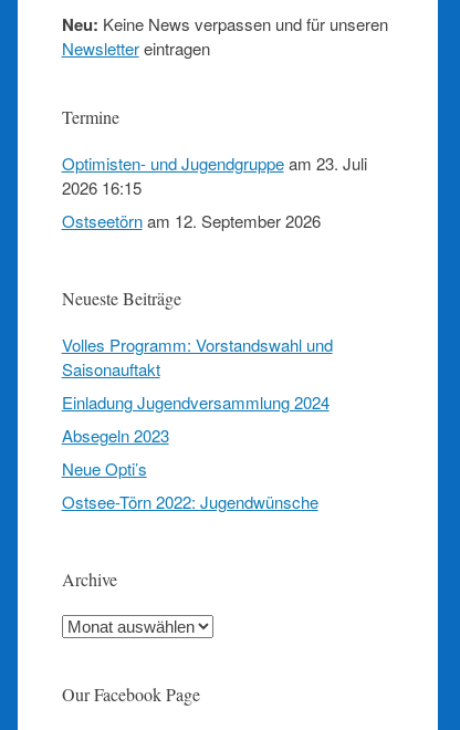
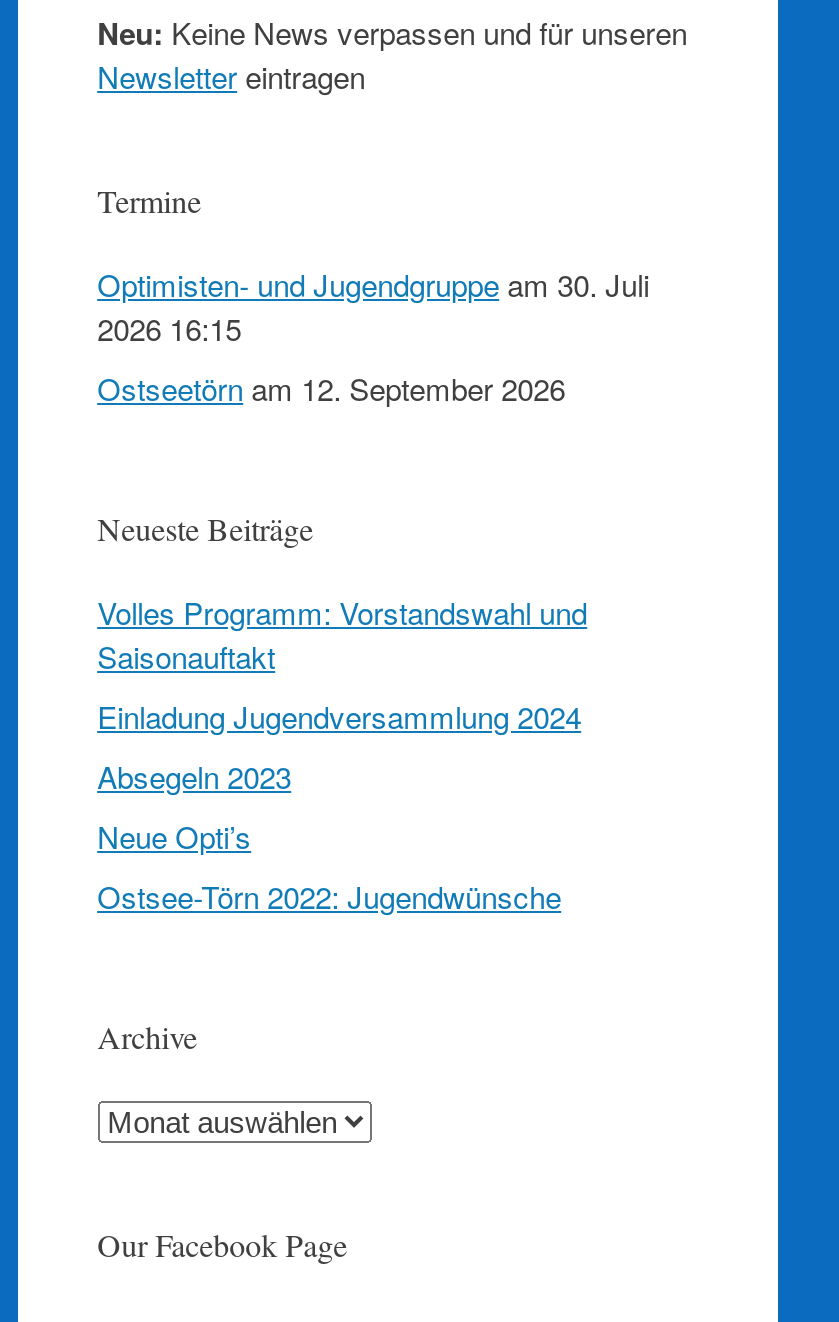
- Optimisten- und Jugendgruppe am 23. Juli
+ Optimisten- und Jugendgruppe am 30. Juli
